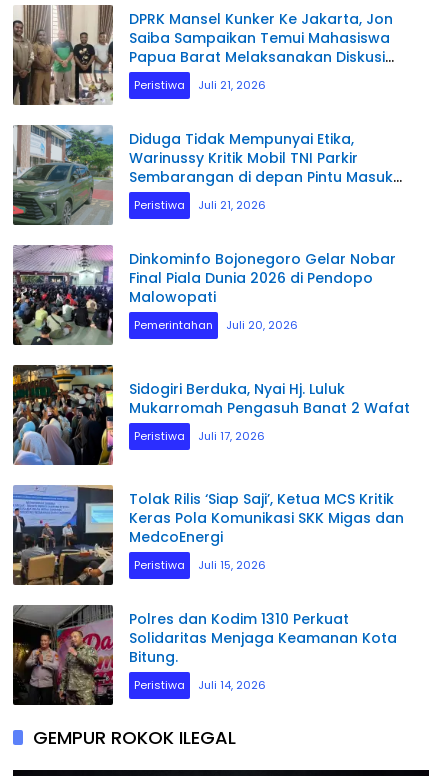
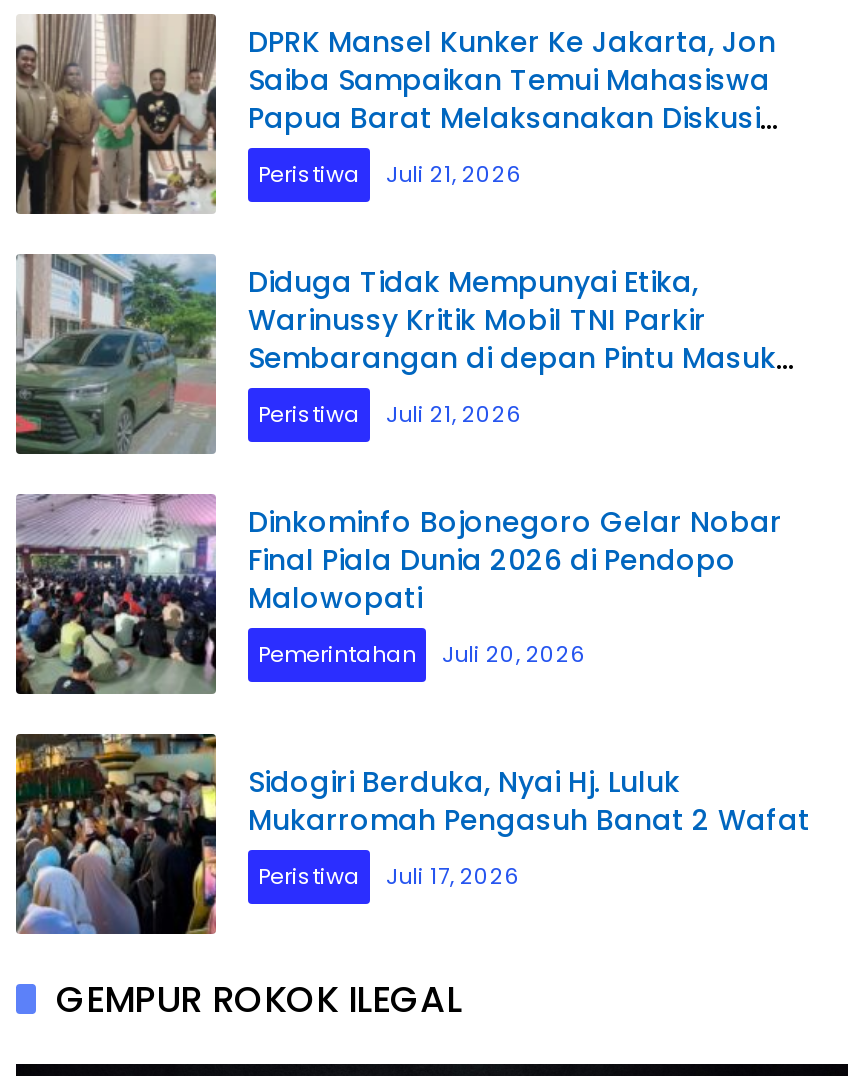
- [image]
- Tolak Rilis ‘Siap Saji’, Ketua MCS Kritik
- Keras Pola Komunikasi SKK Migas dan
- MedcoEnergi
- Peristiwa
- Juli 15, 2026
- Polres dan Kodim 1310 Perkuat
- Solidaritas Menjaga Keamanan Kota
- Bitung.
- Peristiwa
- Juli 14, 2026

- [image]
